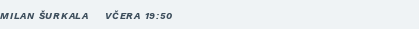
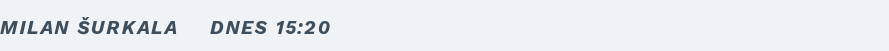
- MILAN ŠURKALA VČERA 19:50
+ MILAN ŠURKALA DNES 15:20
